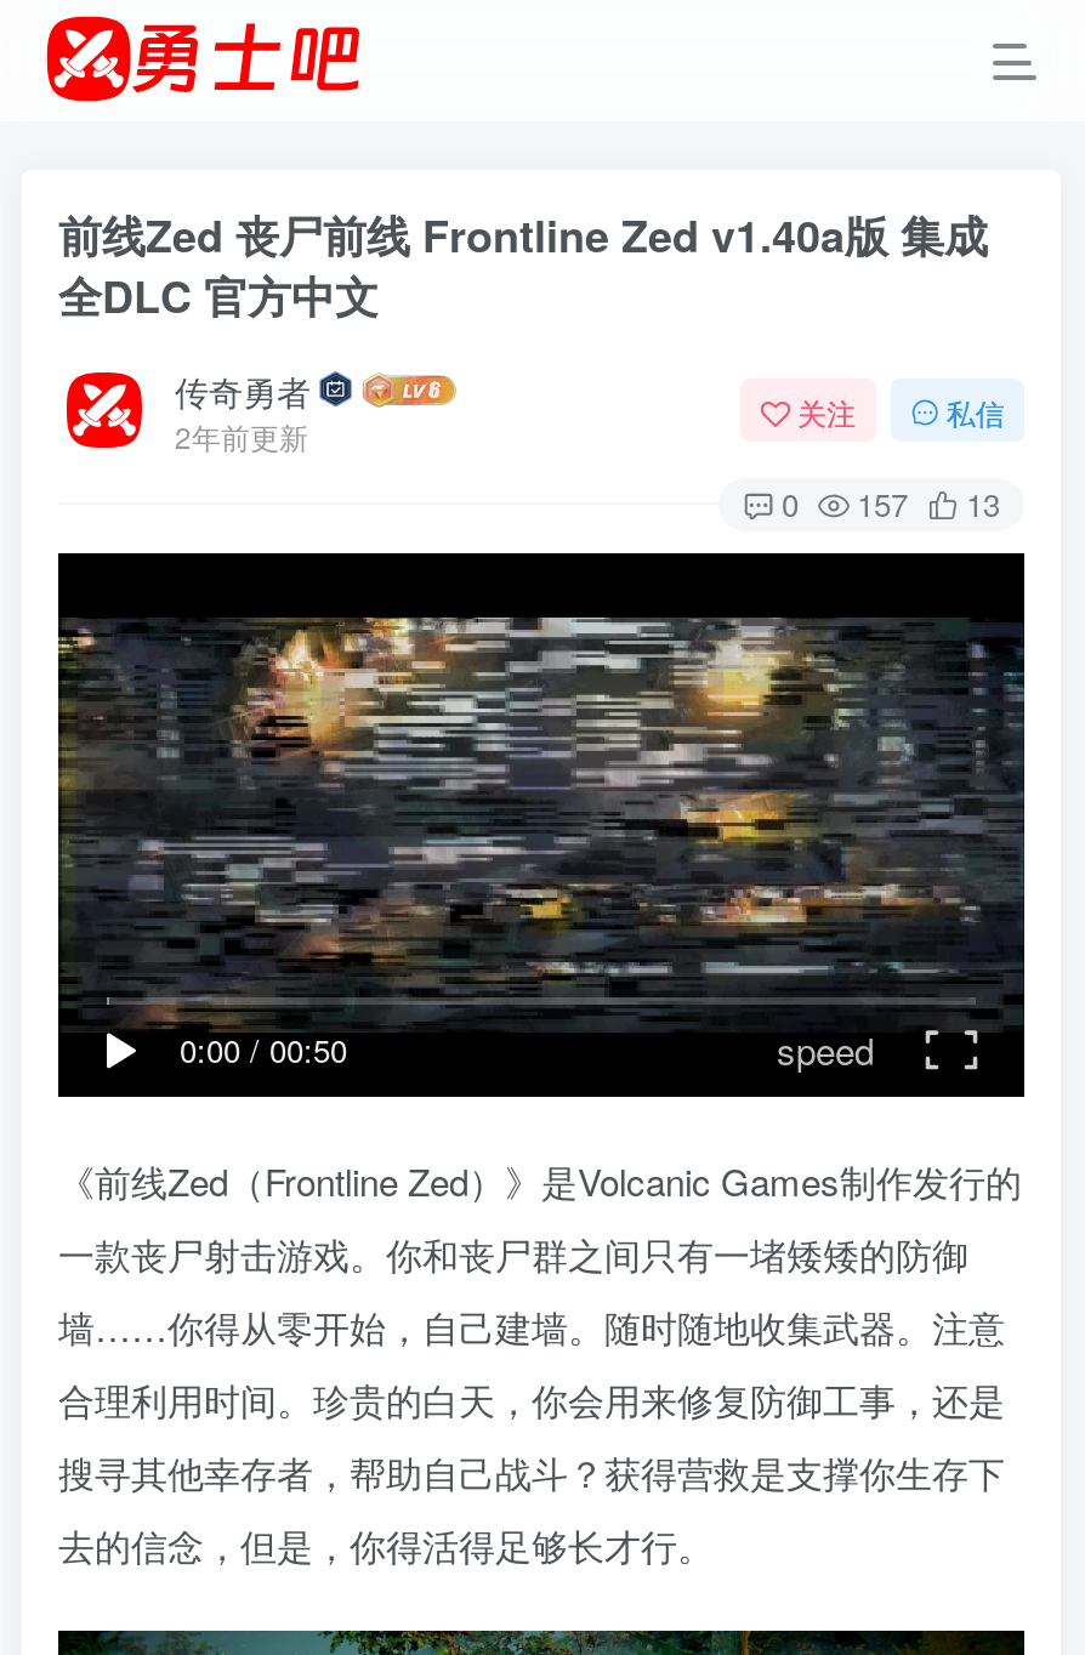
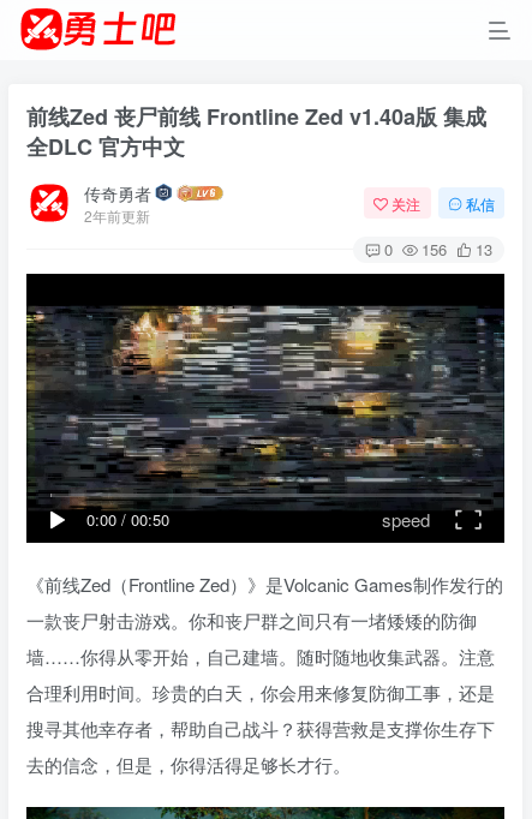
- 0 157 13
+ 0 156 13
